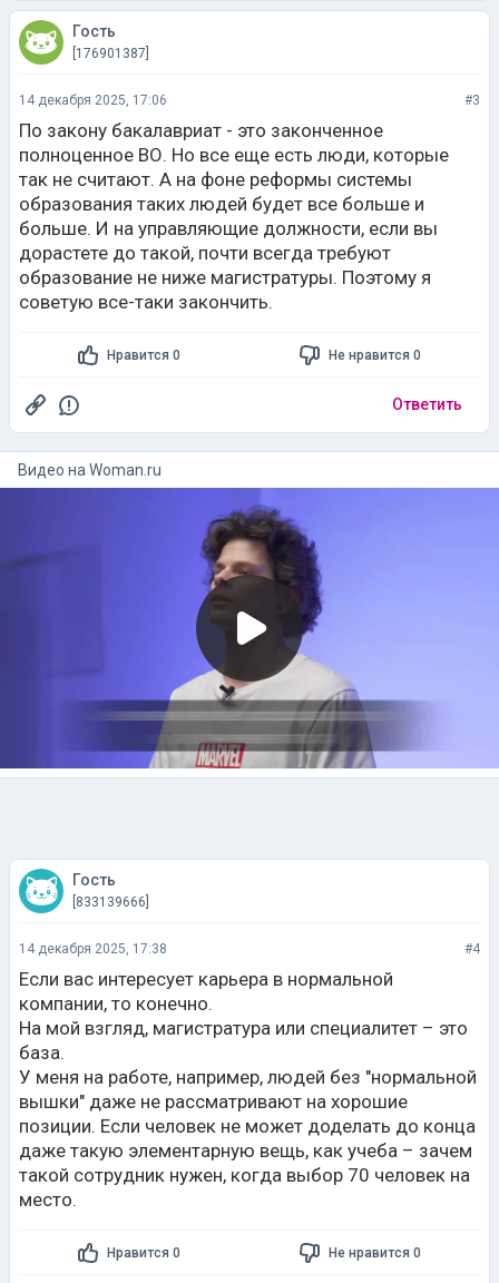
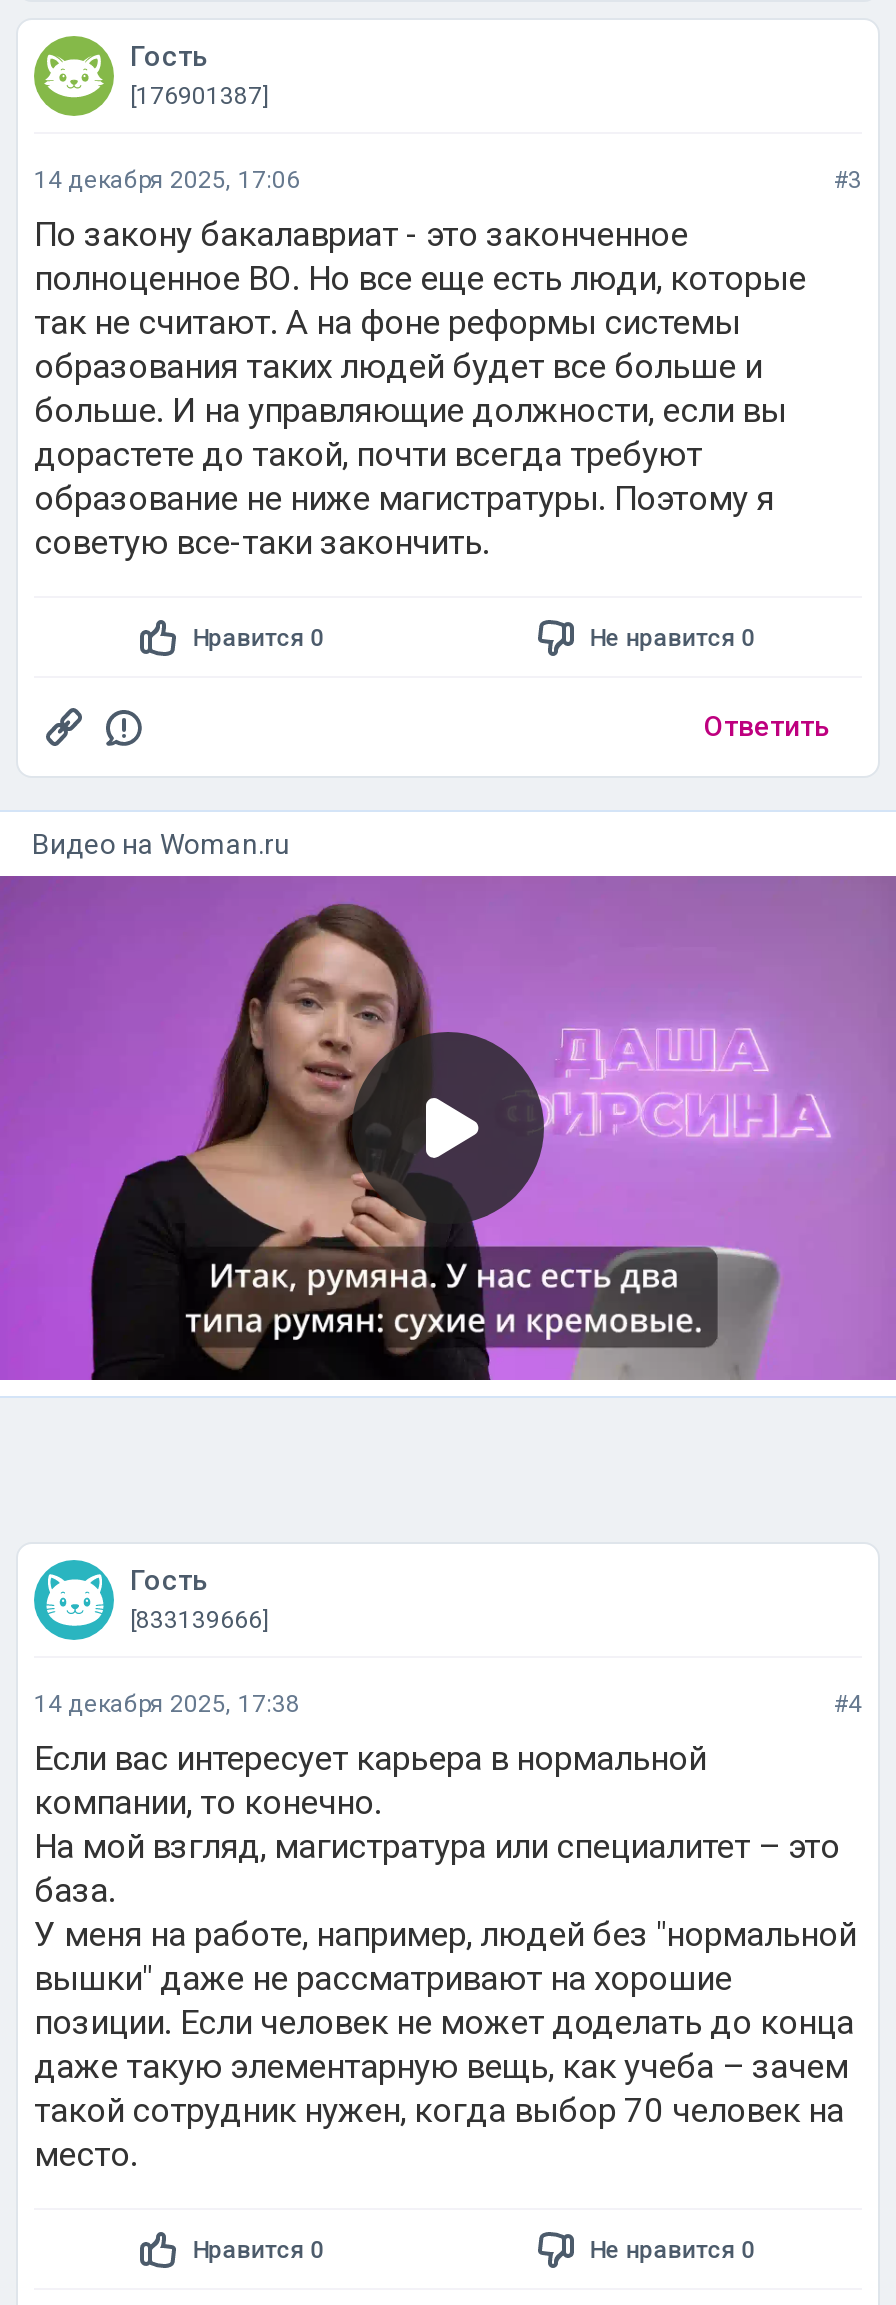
- [image]
+ [image]
